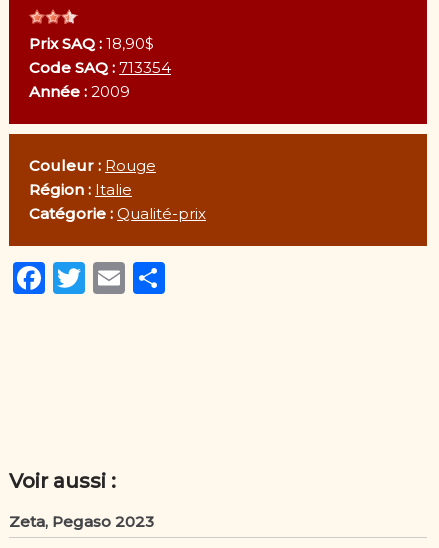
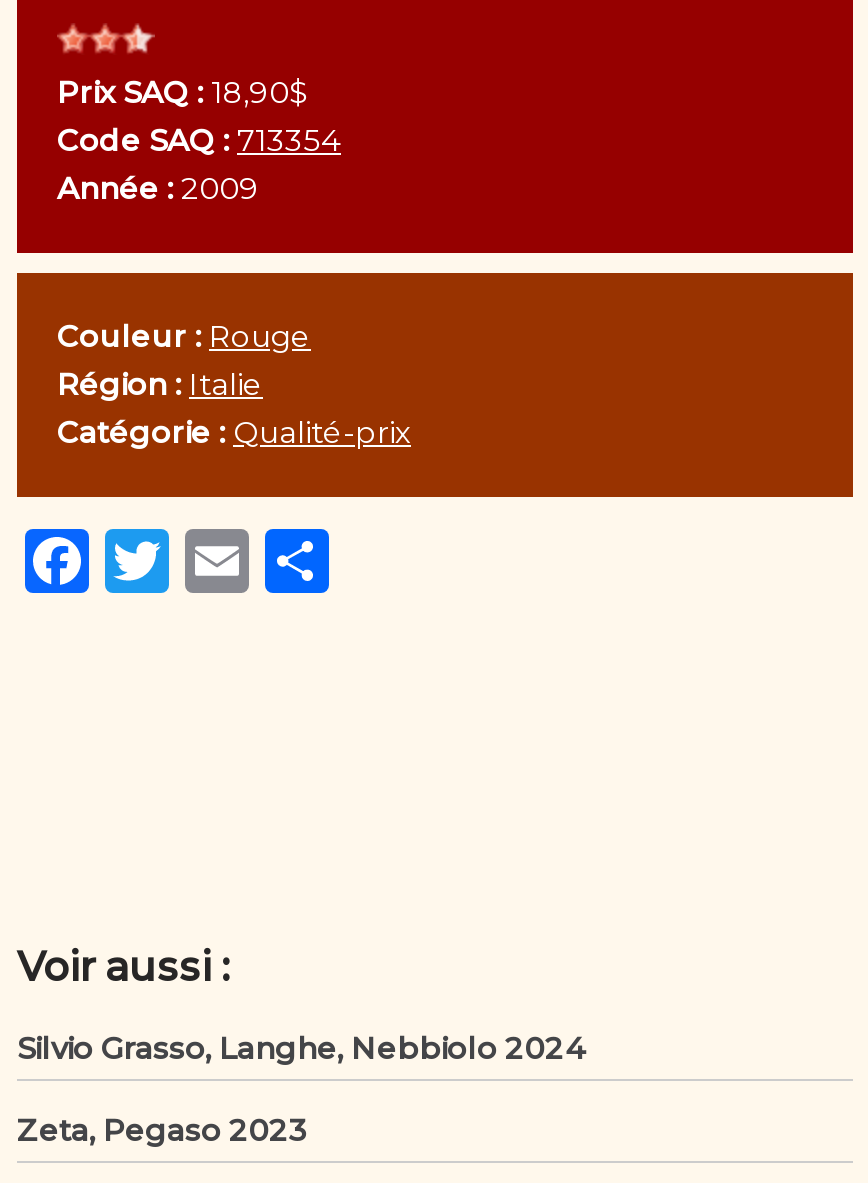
+ Silvio Grasso, Langhe, Nebbiolo 2024
